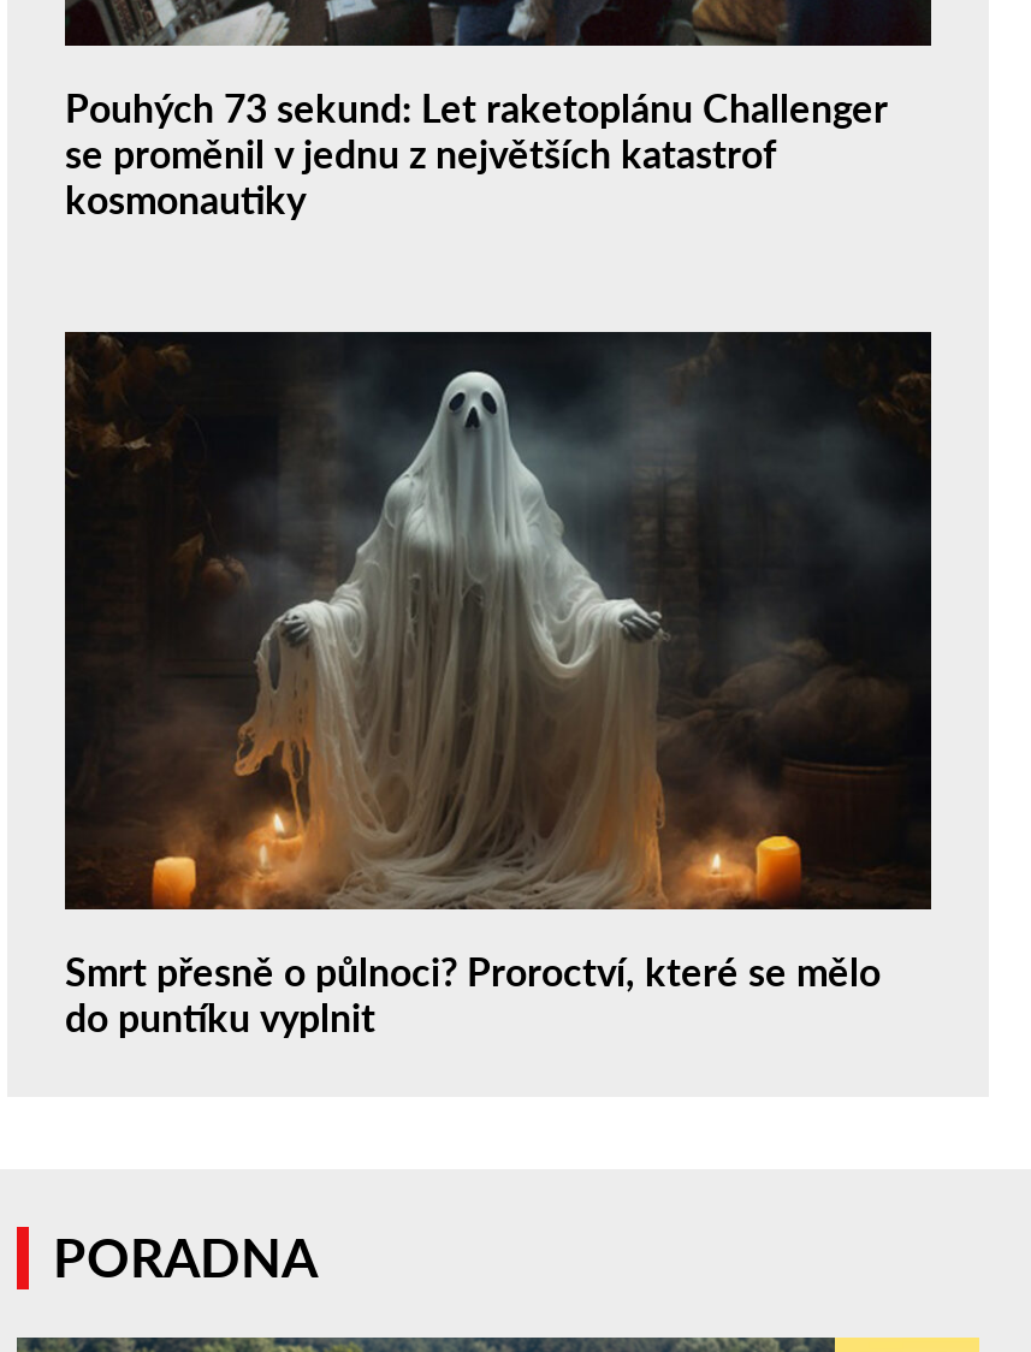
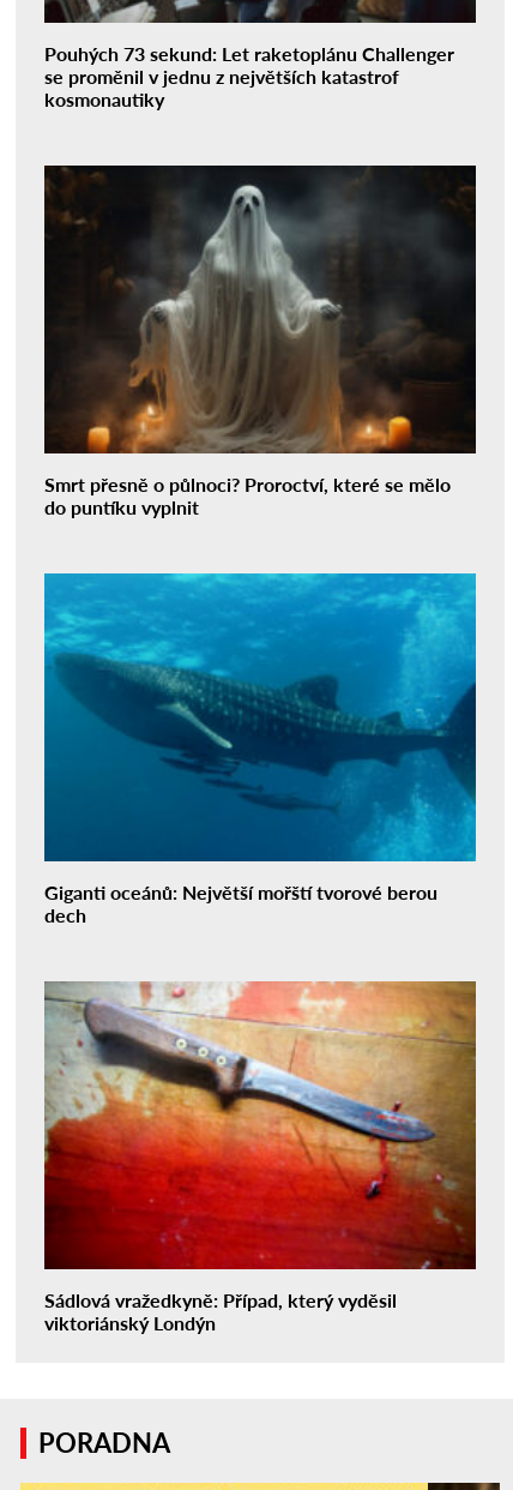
+ [image]
+ Giganti oceánů: Největší mořští tvorové berou
+ dech

+ [image]
+ Sádlová vražedkyně: Případ, který vyděsil
+ viktoriánský Londýn
